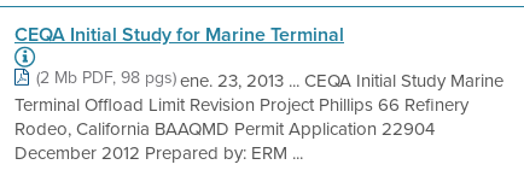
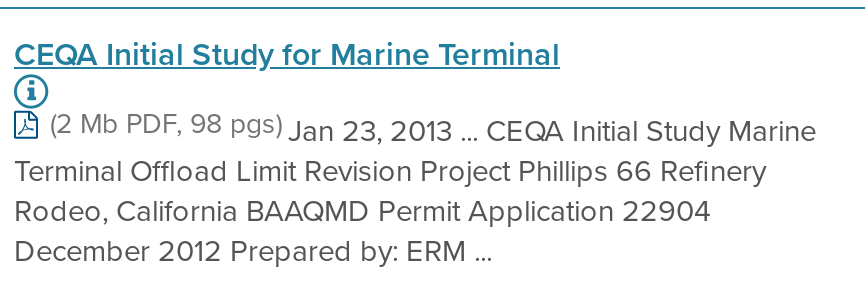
- (2 Mb PDF, 98 pgs) ene. 23, 2013 ... CEQA Initial Study Marine
+ (2 Mb PDF, 98 pgs) Jan 23, 2013 ... CEQA Initial Study Marine
